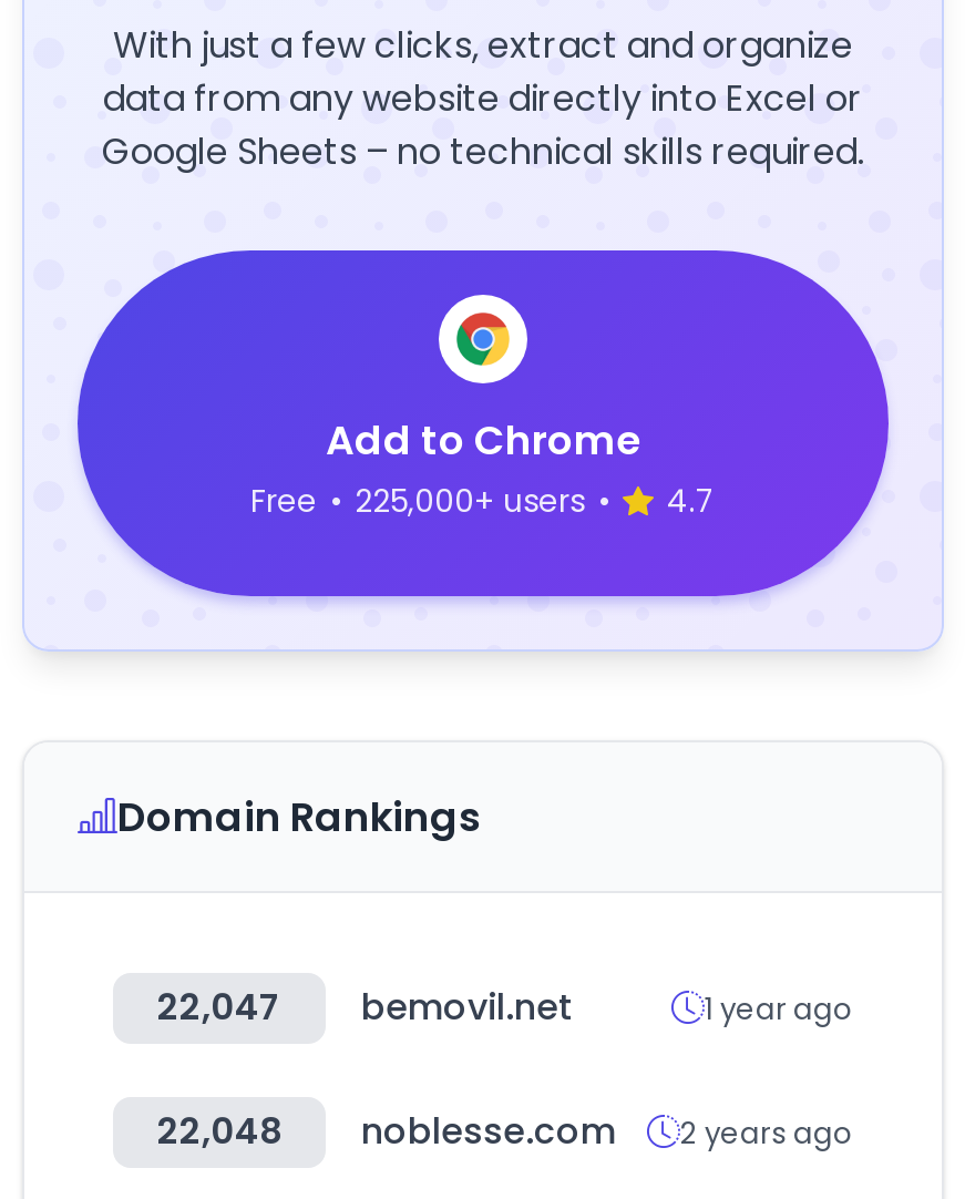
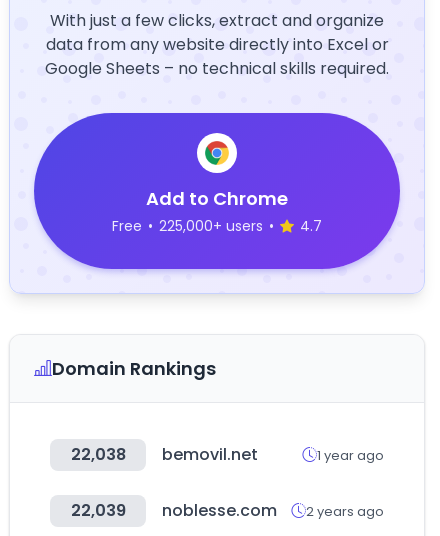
- 22,047 bemovil.net
+ 22,038 bemovil.net

- 22,048 noblesse.com 2 years ago
+ 22,039 noblesse.com 2 years ago
